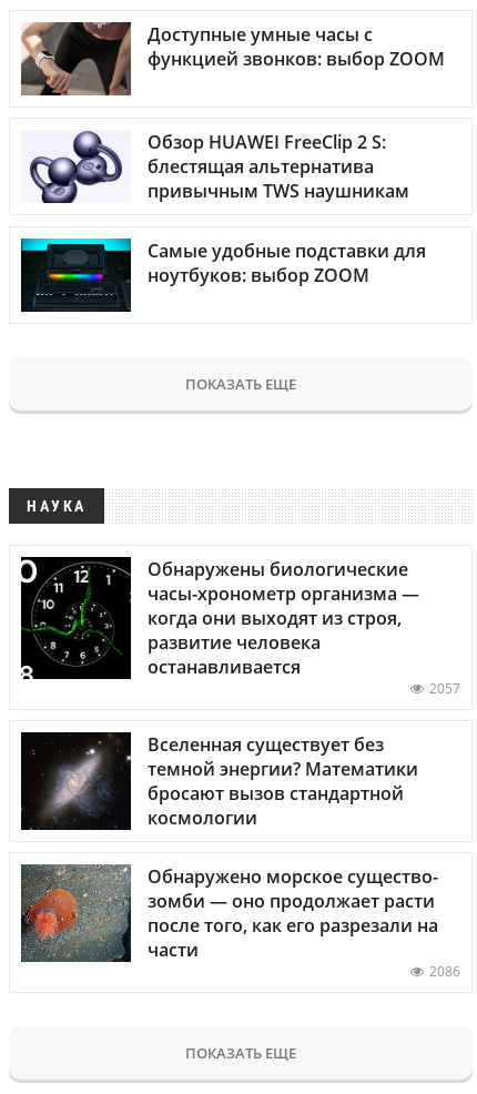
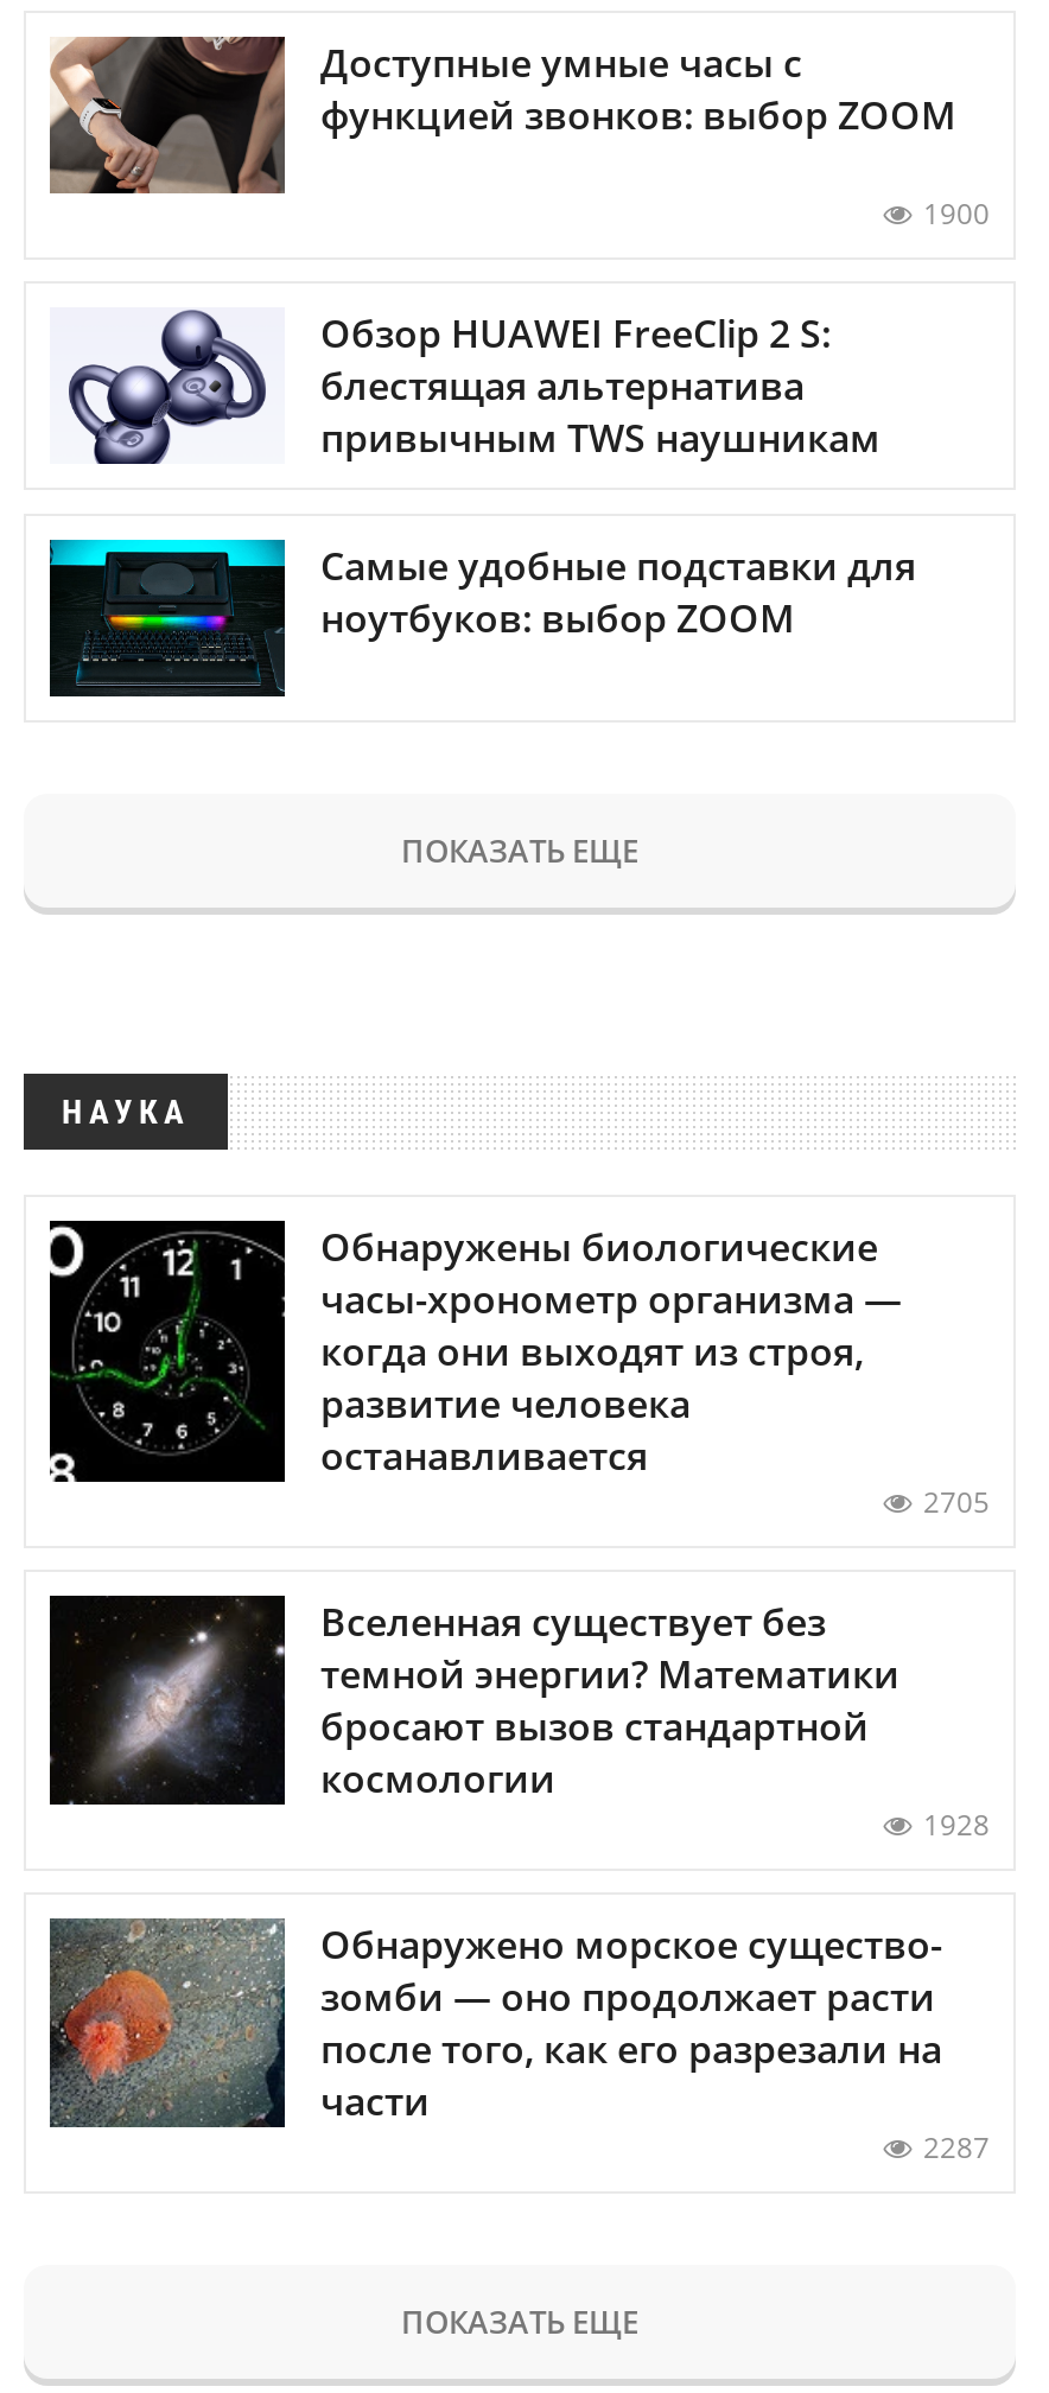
+ 1900

- 2057
+ 2705

+ 1928

- 2086
+ 2287
